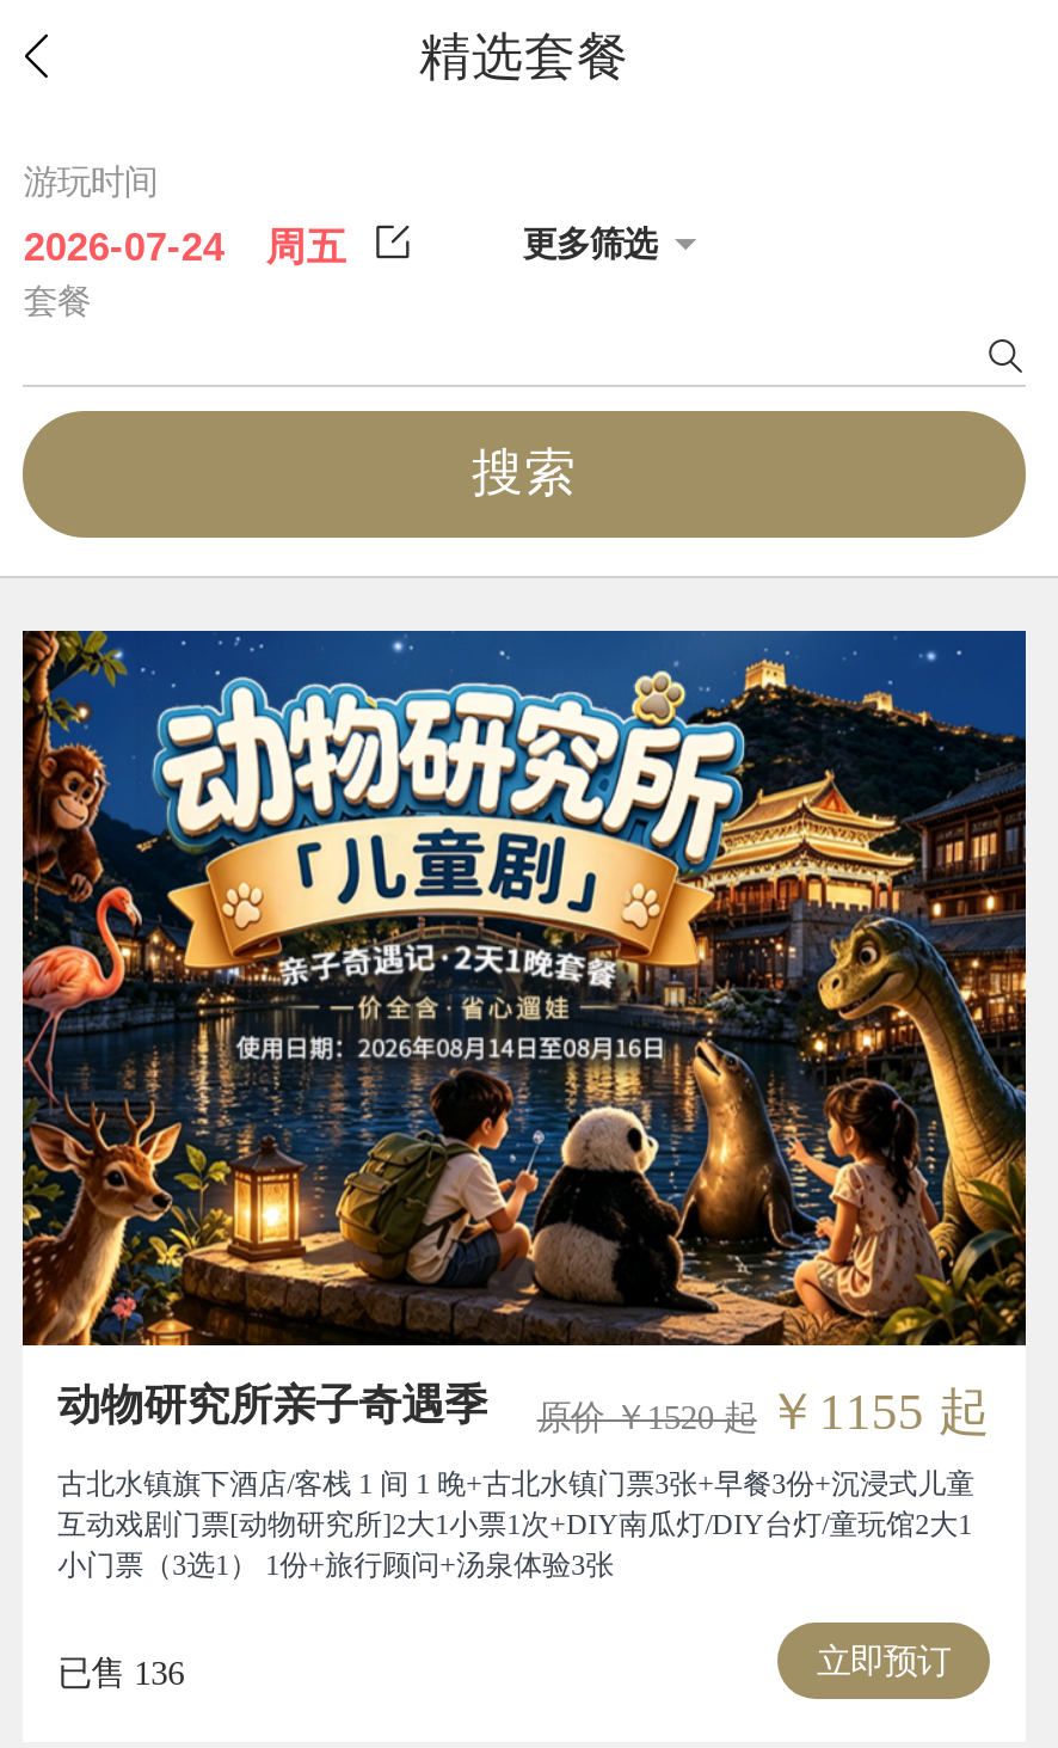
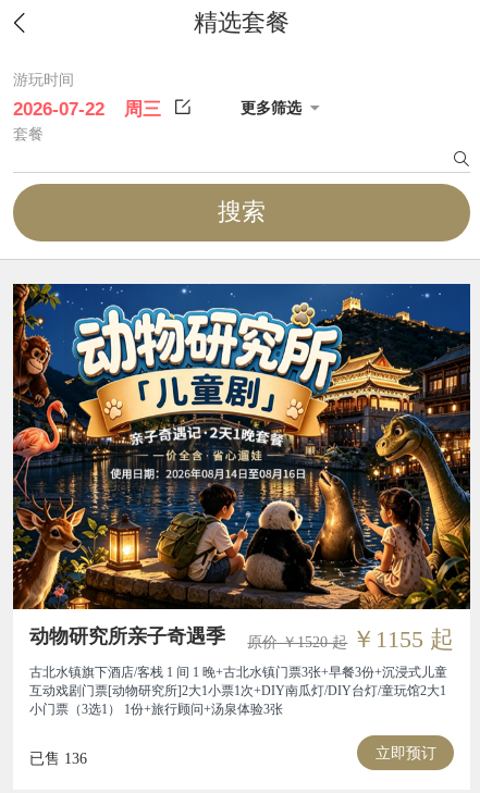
- 周五
+ 周三
